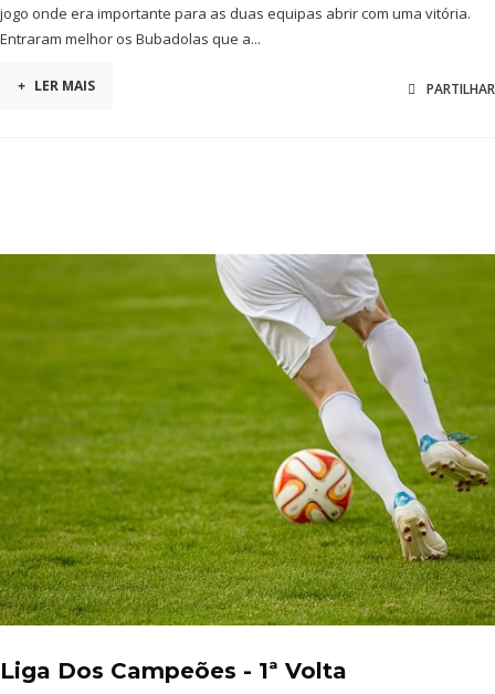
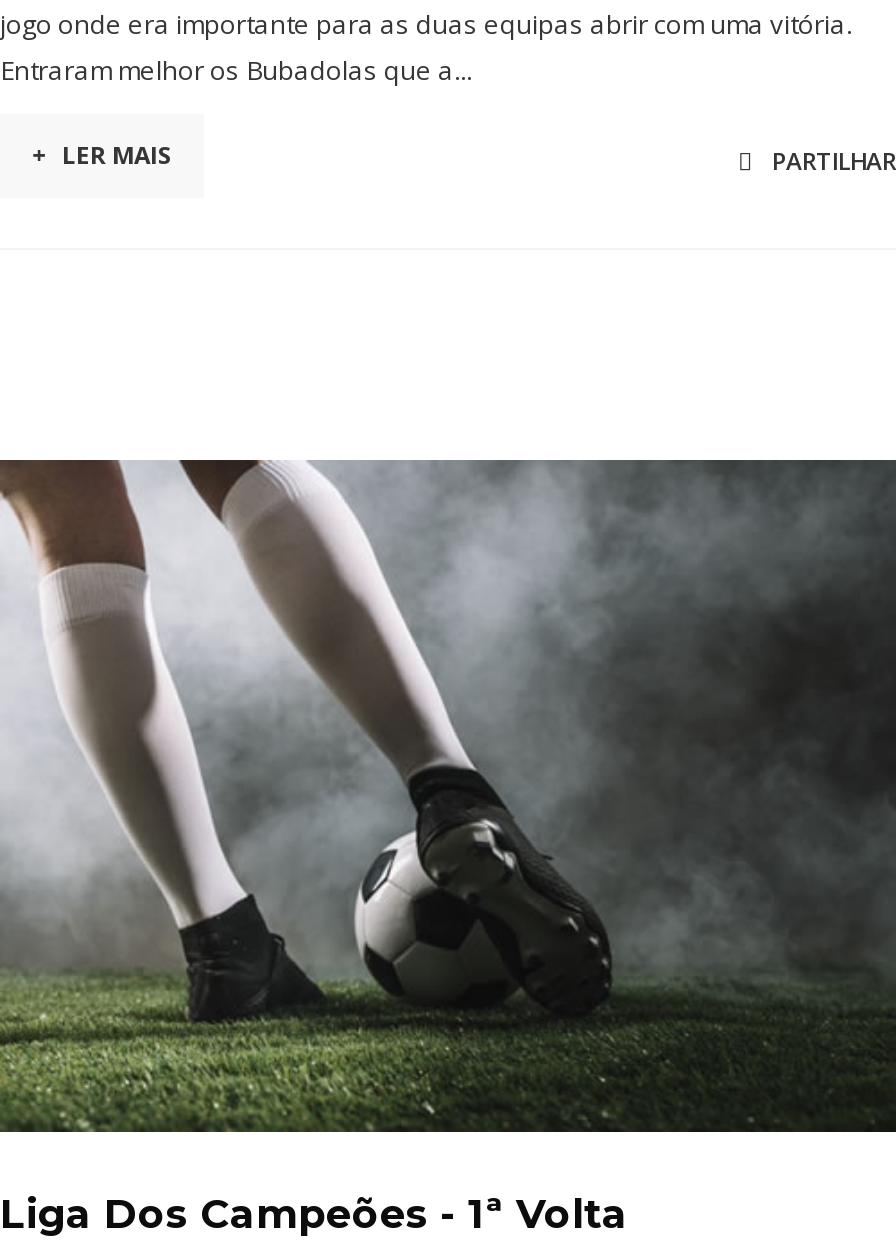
- [image]
+ [image]
